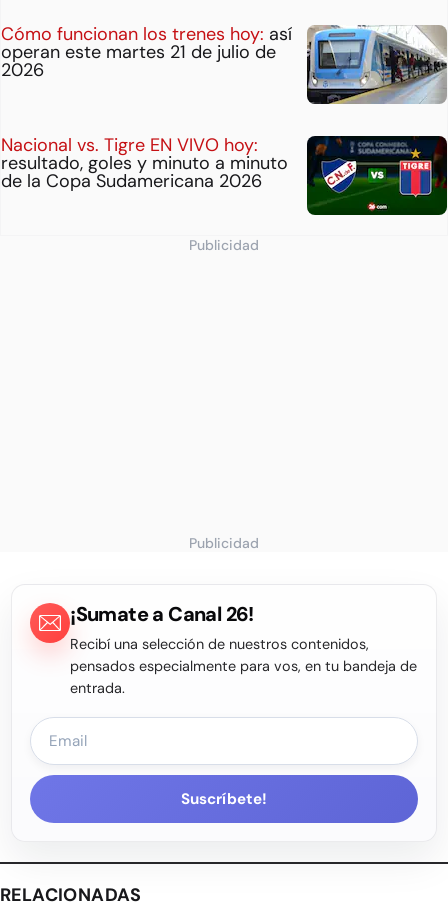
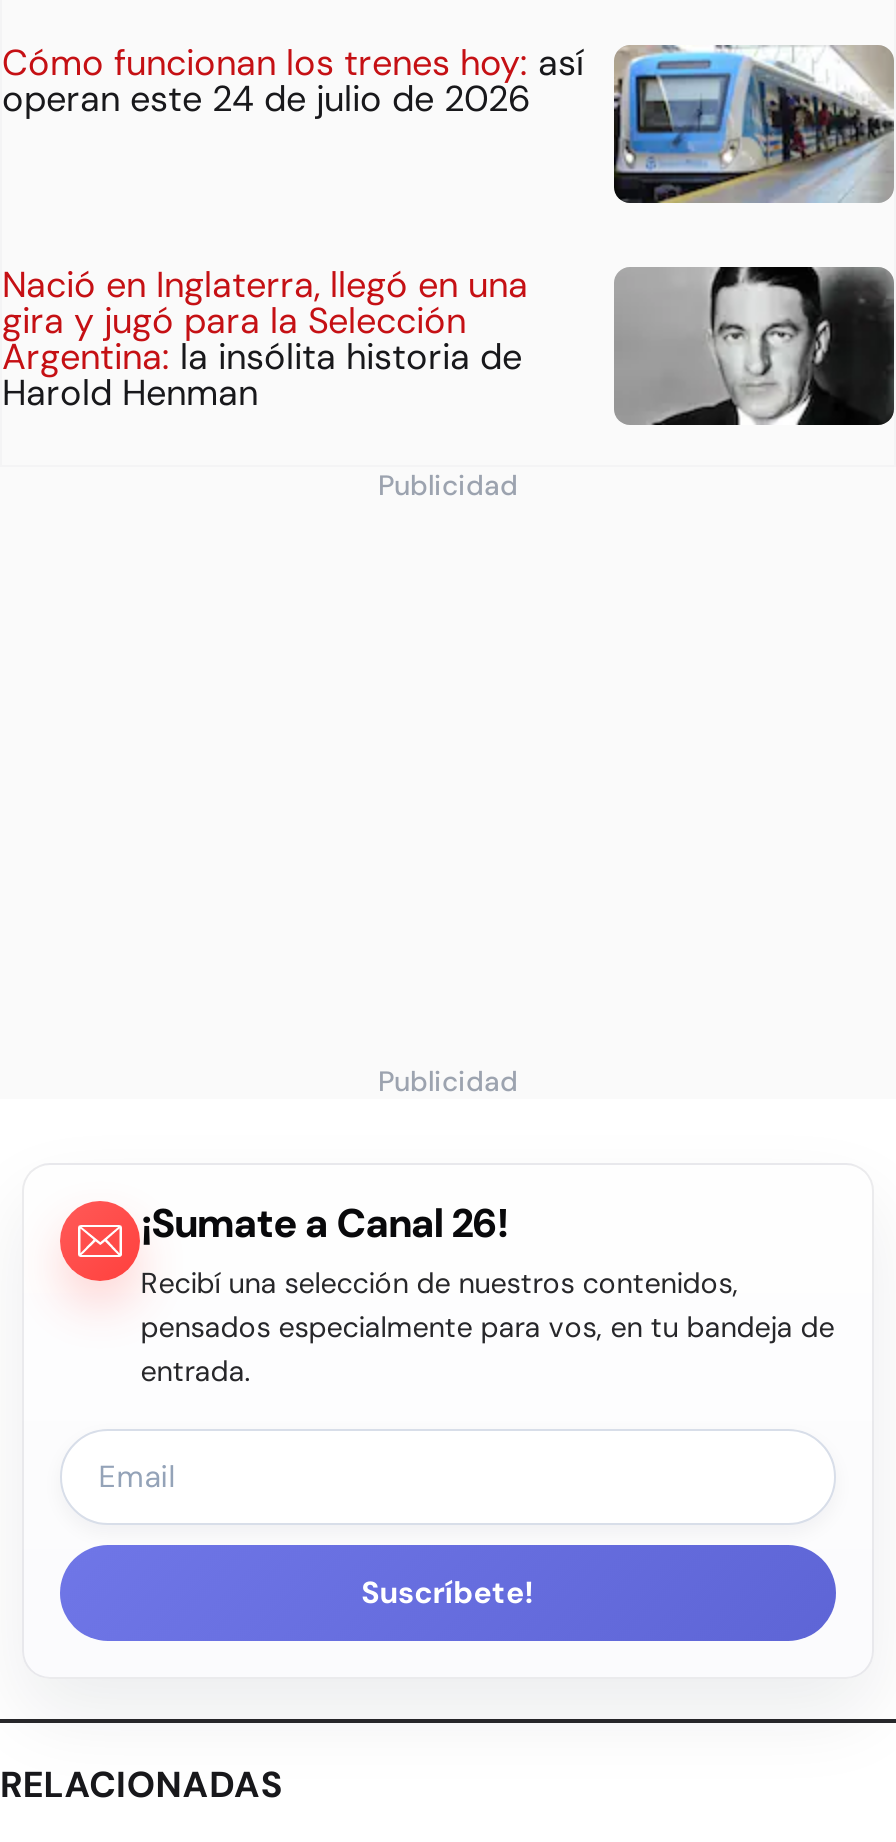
- operan este martes 21 de julio de
- 2026
+ operan este 24 de julio de 2026

- Nacional vs. Tigre EN VIVO hoy:
- resultado, goles y minuto a minuto
- de la Copa Sudamericana 2026
+ Nació en Inglaterra, llegó en una
+ gira y jugó para la Selección
+ Argentina: la insólita historia de
+ Harold Henman

- [image]
+ [image]
